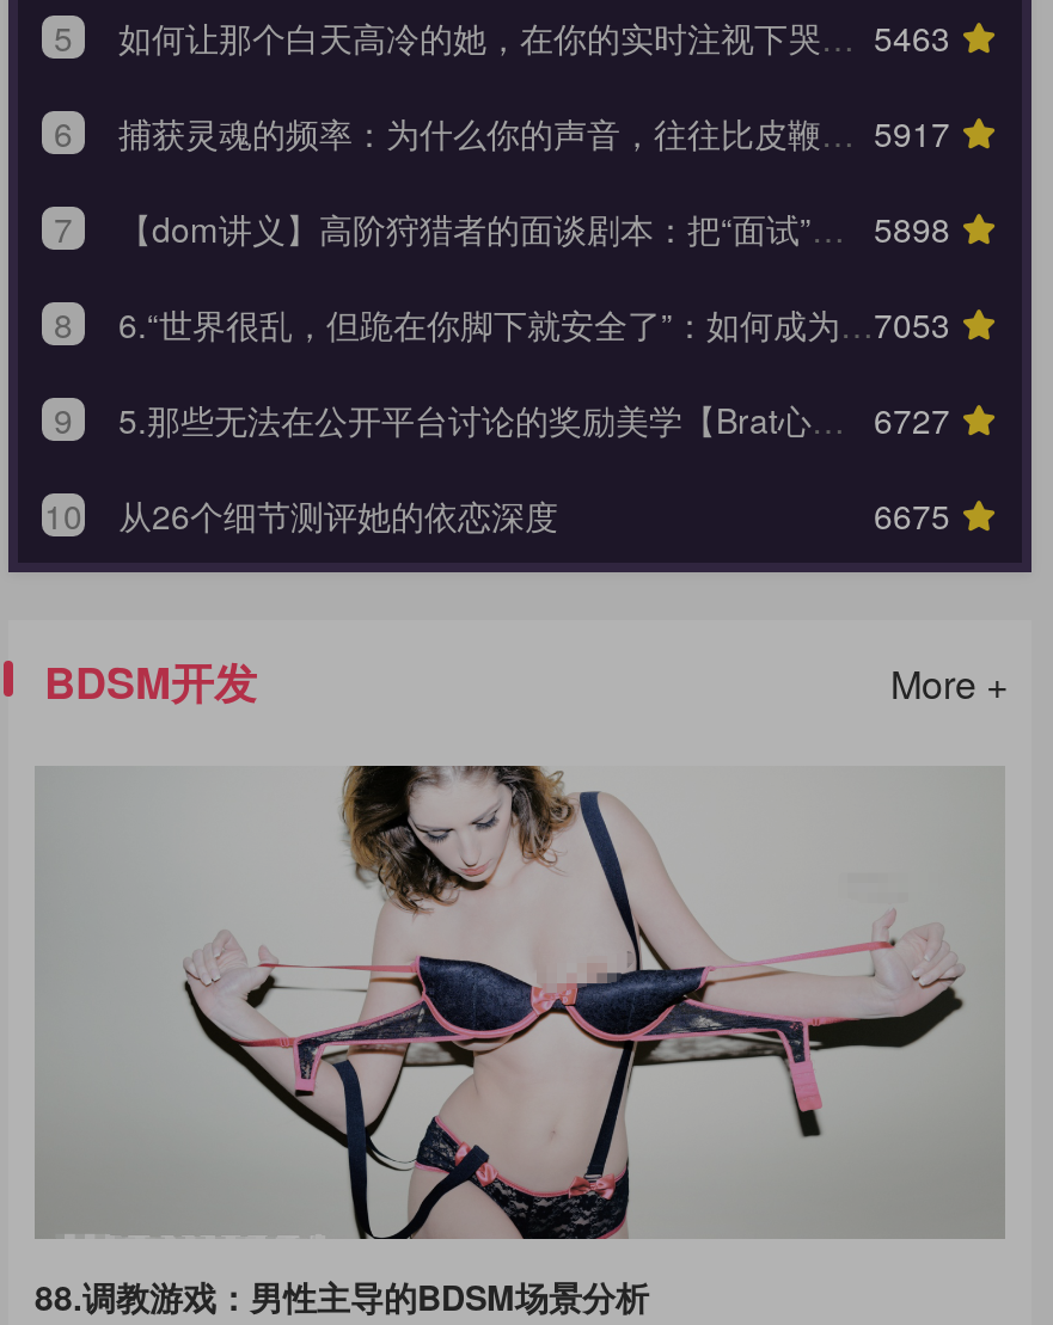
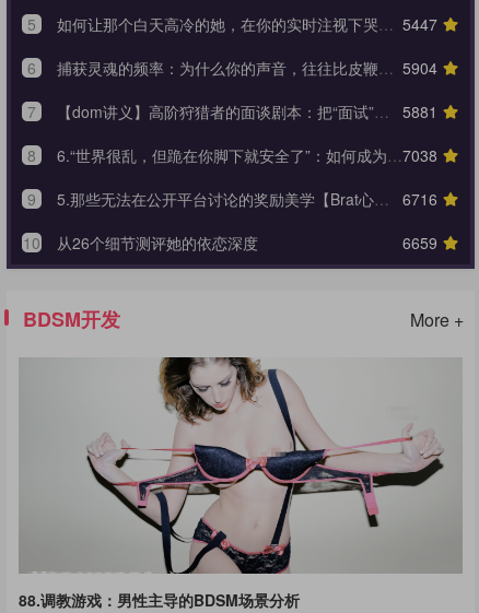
- 5463
+ 5447

- 5917
+ 5904

- 5898
+ 5881

- 7053
+ 7038

- 6727
+ 6716

- 6675
+ 6659
